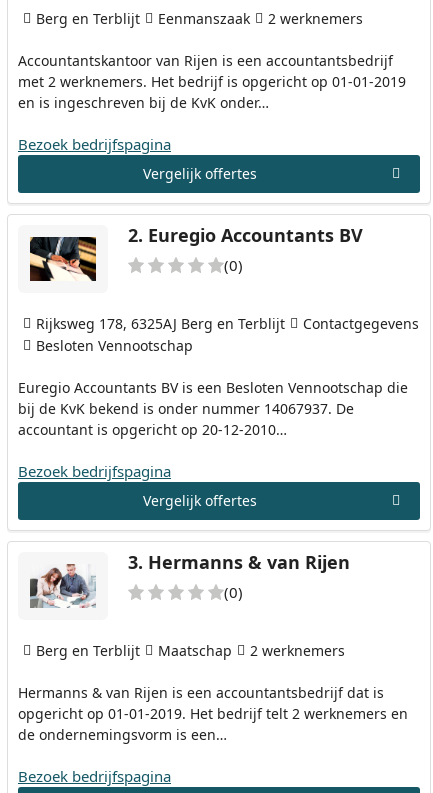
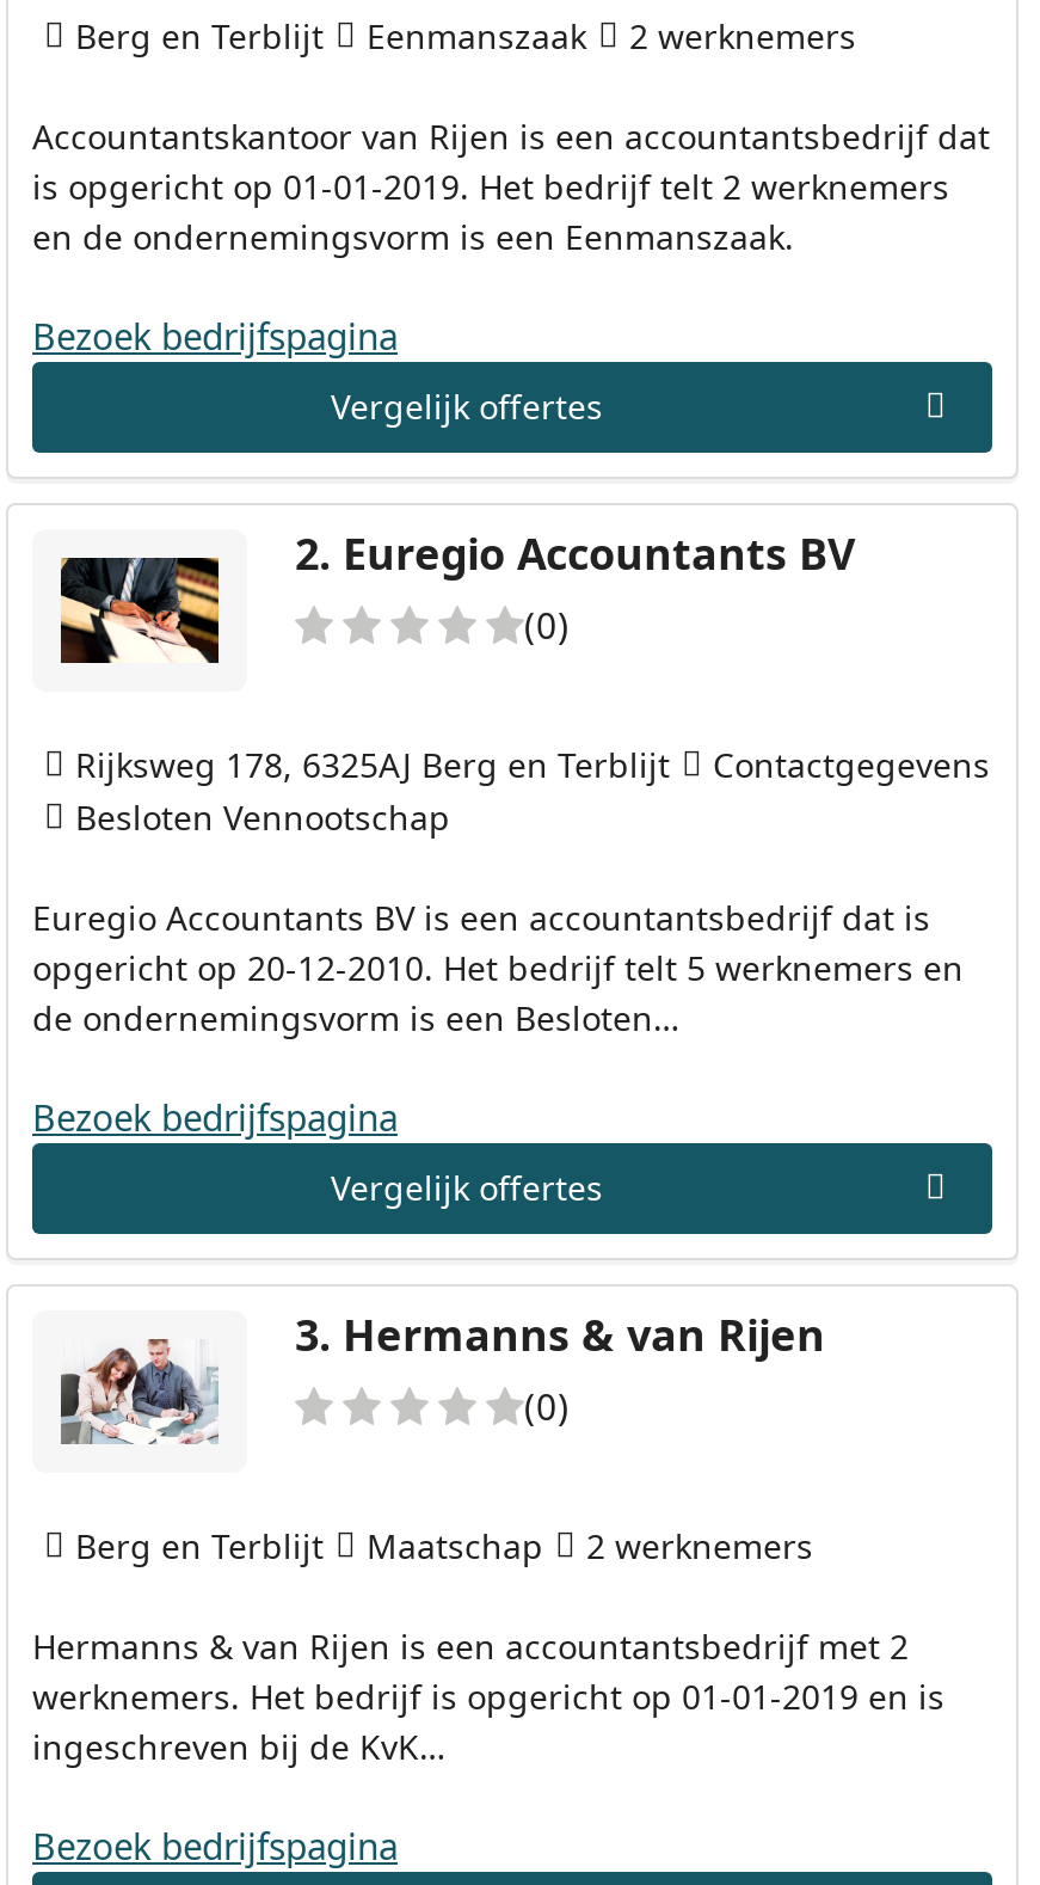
- Accountantskantoor van Rijen is een accountantsbedrijf
- met 2 werknemers. Het bedrijf is opgericht op 01-01-2019
- en is ingeschreven bij de KvK onder…
+ Accountantskantoor van Rijen is een accountantsbedrijf dat
+ is opgericht op 01-01-2019. Het bedrijf telt 2 werknemers
+ en de ondernemingsvorm is een Eenmanszaak.

- Euregio Accountants BV is een Besloten Vennootschap die
- bij de KvK bekend is onder nummer 14067937. De
- accountant is opgericht op 20-12-2010…
+ Euregio Accountants BV is een accountantsbedrijf dat is
+ opgericht op 20-12-2010. Het bedrijf telt 5 werknemers en
+ de ondernemingsvorm is een Besloten…

- Hermanns & van Rijen is een accountantsbedrijf dat is
- opgericht op 01-01-2019. Het bedrijf telt 2 werknemers en
- de ondernemingsvorm is een…
+ Hermanns & van Rijen is een accountantsbedrijf met 2
+ werknemers. Het bedrijf is opgericht op 01-01-2019 en is
+ ingeschreven bij de KvK…
